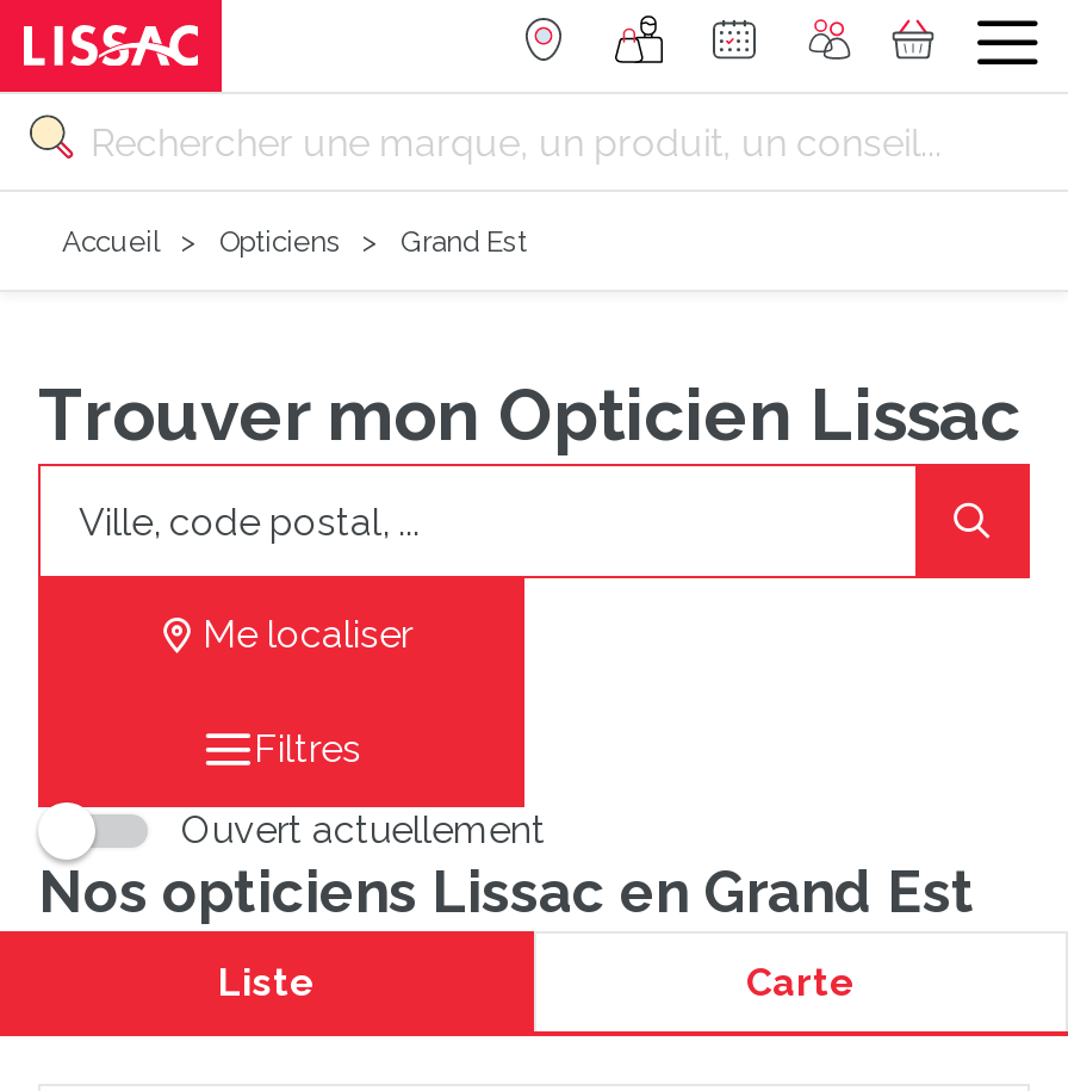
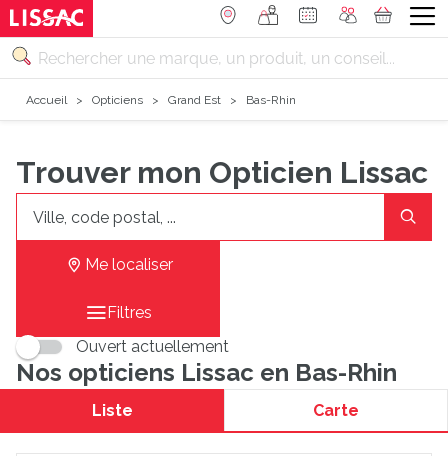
+ Bas-Rhin

- Nos opticiens Lissac en Grand Est
+ Nos opticiens Lissac en Bas-Rhin
